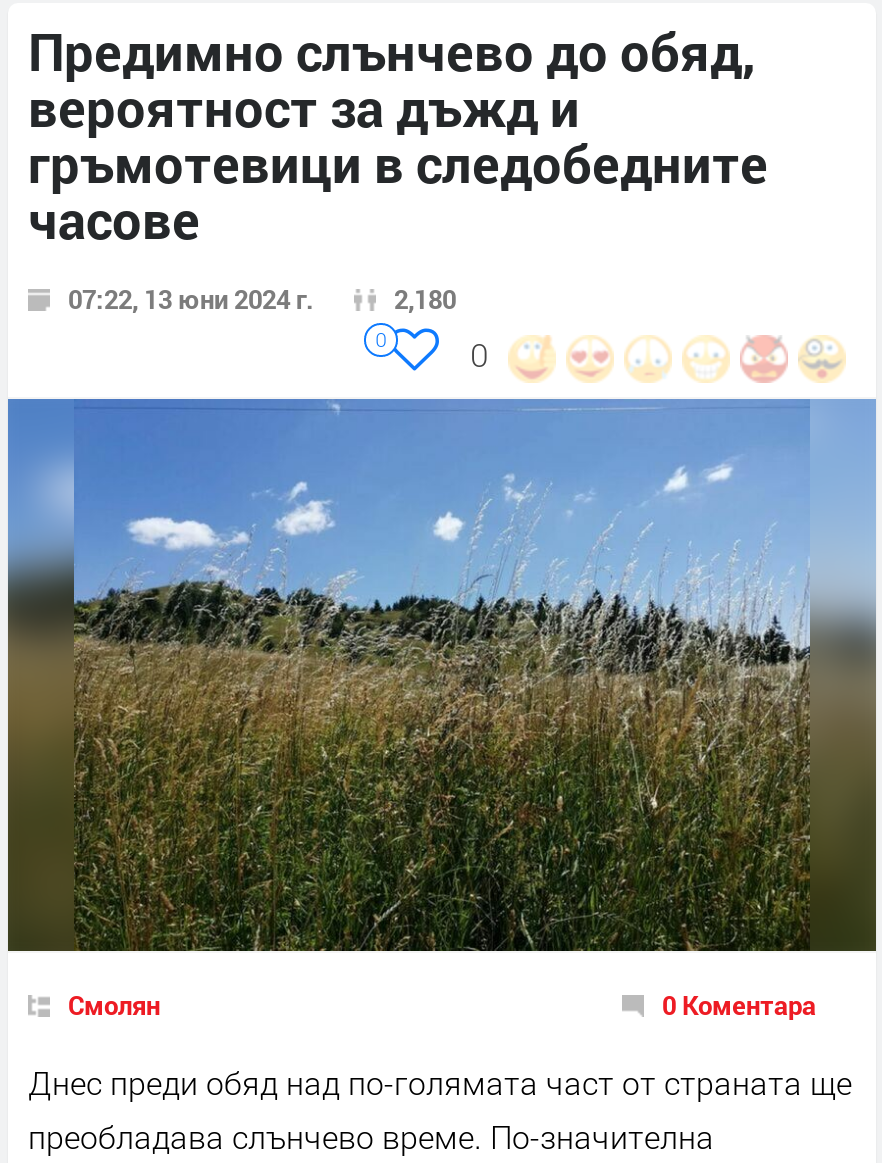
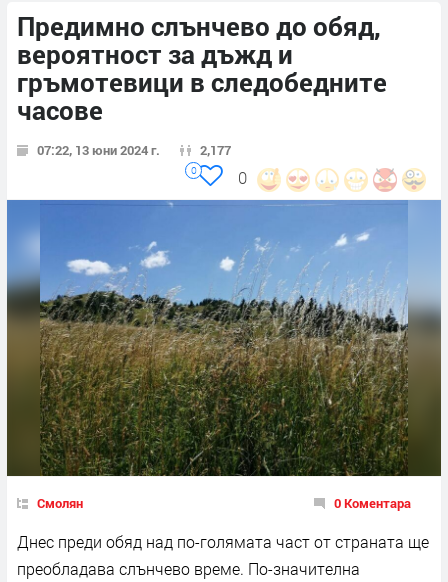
- 2,180
+ 2,177
